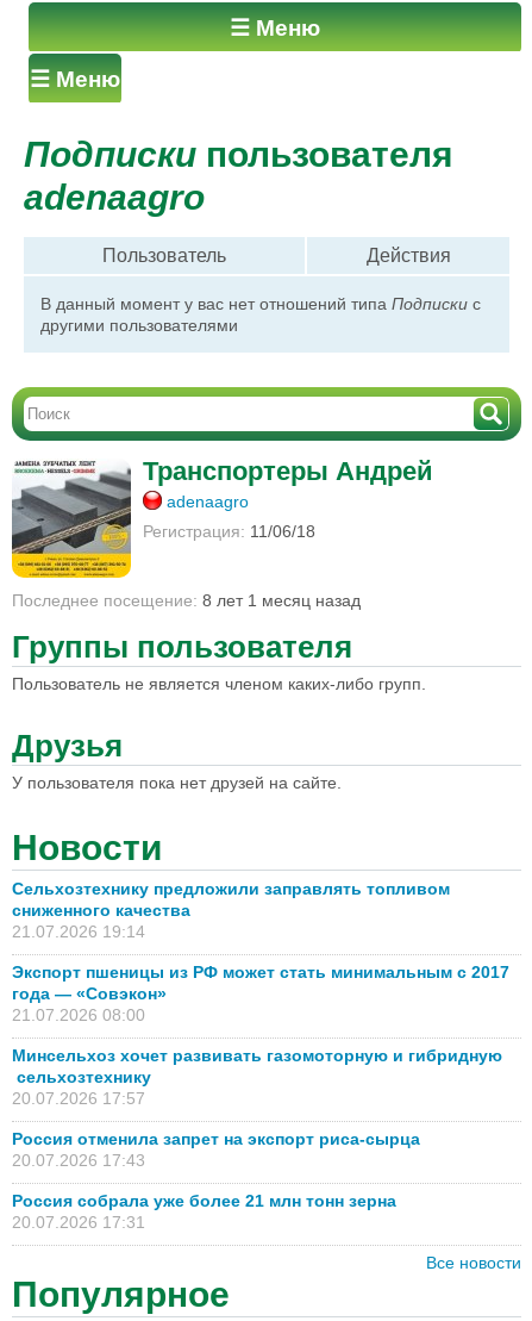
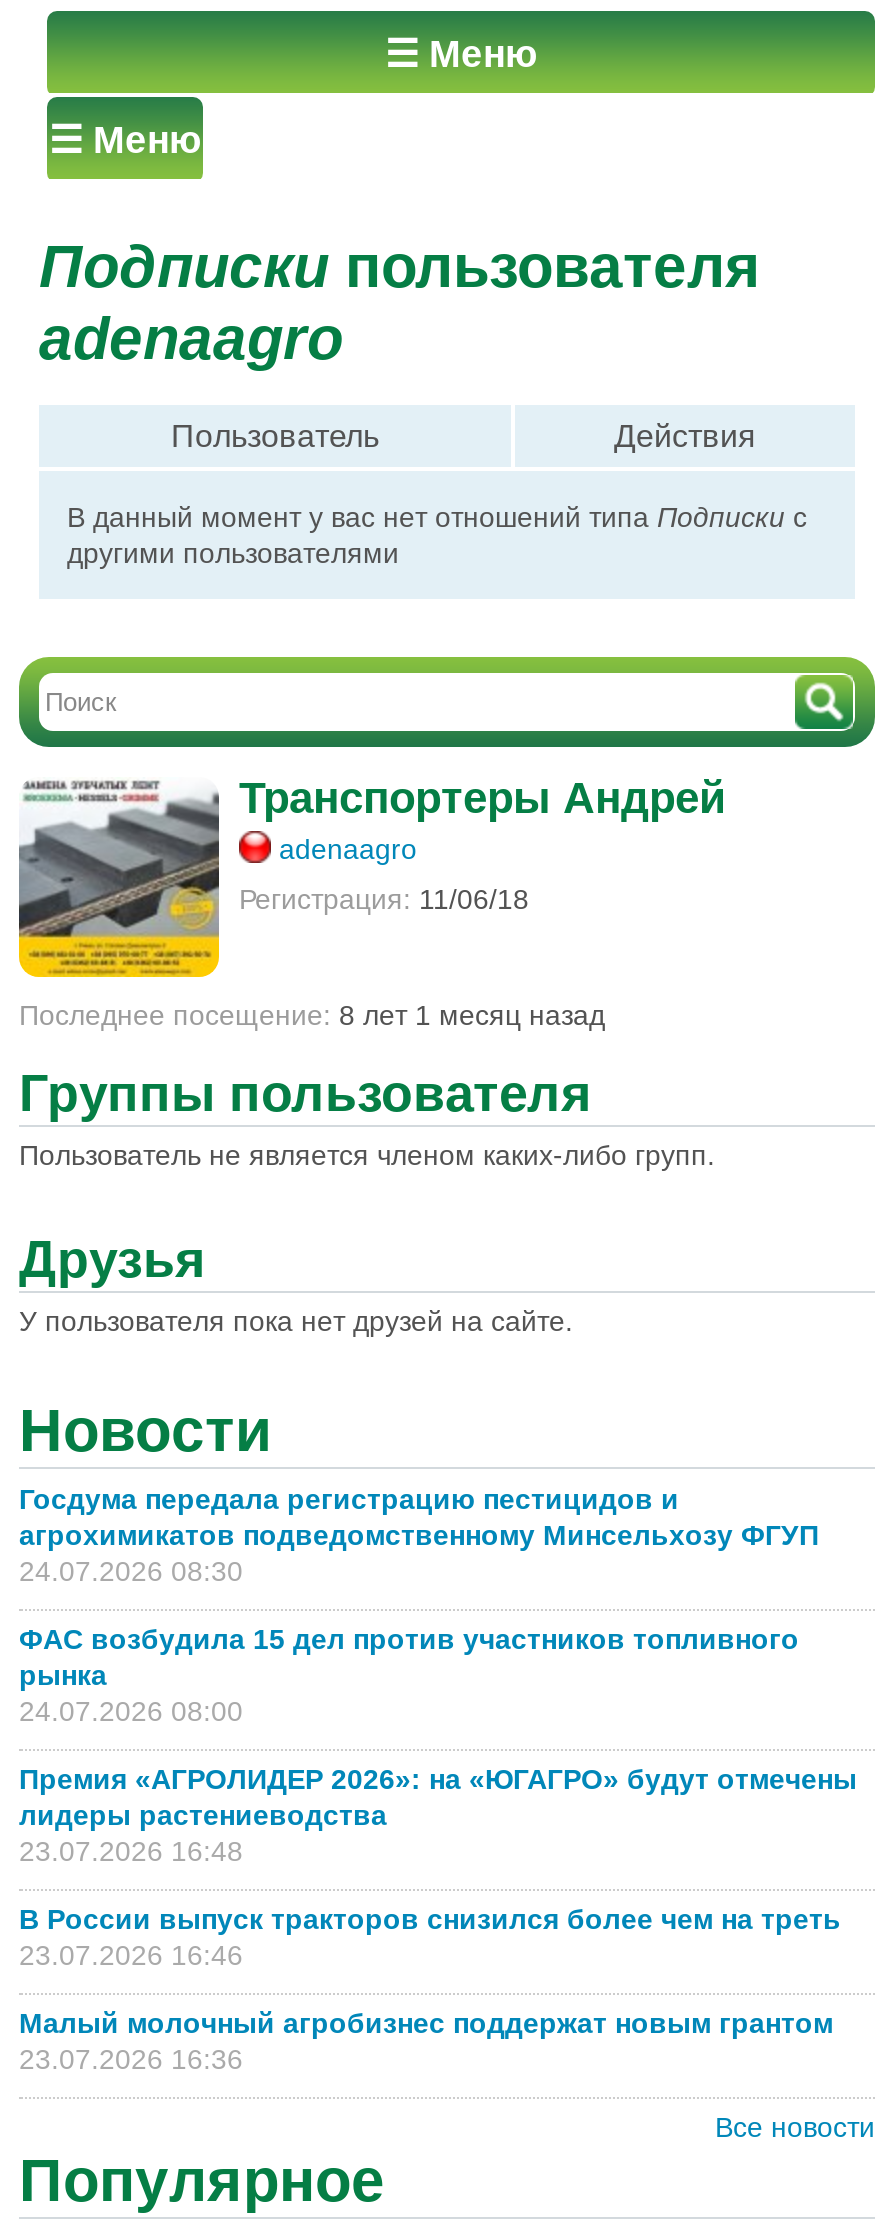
- Сельхозтехнику предложили заправлять топливом
- сниженного качества
- 21.07.2026 19:14
+ Госдума передала регистрацию пестицидов и
+ агрохимикатов подведомственному Минсельхозу ФГУП
+ 24.07.2026 08:30

- Экспорт пшеницы из РФ может стать минимальным с 2017
- года — «Совэкон»
- 21.07.2026 08:00
+ ФАС возбудила 15 дел против участников топливного
+ рынка
+ 24.07.2026 08:00

- Минсельхоз хочет развивать газомоторную и гибридную
- сельхозтехнику
- 20.07.2026 17:57
+ Премия «АГРОЛИДЕР 2026»: на «ЮГАГРО» будут отмечены
+ лидеры растениеводства
+ 23.07.2026 16:48

- Россия отменила запрет на экспорт риса-сырца
- 20.07.2026 17:43
+ В России выпуск тракторов снизился более чем на треть
+ 23.07.2026 16:46

- Россия собрала уже более 21 млн тонн зерна
- 20.07.2026 17:31
+ Малый молочный агробизнес поддержат новым грантом
+ 23.07.2026 16:36
